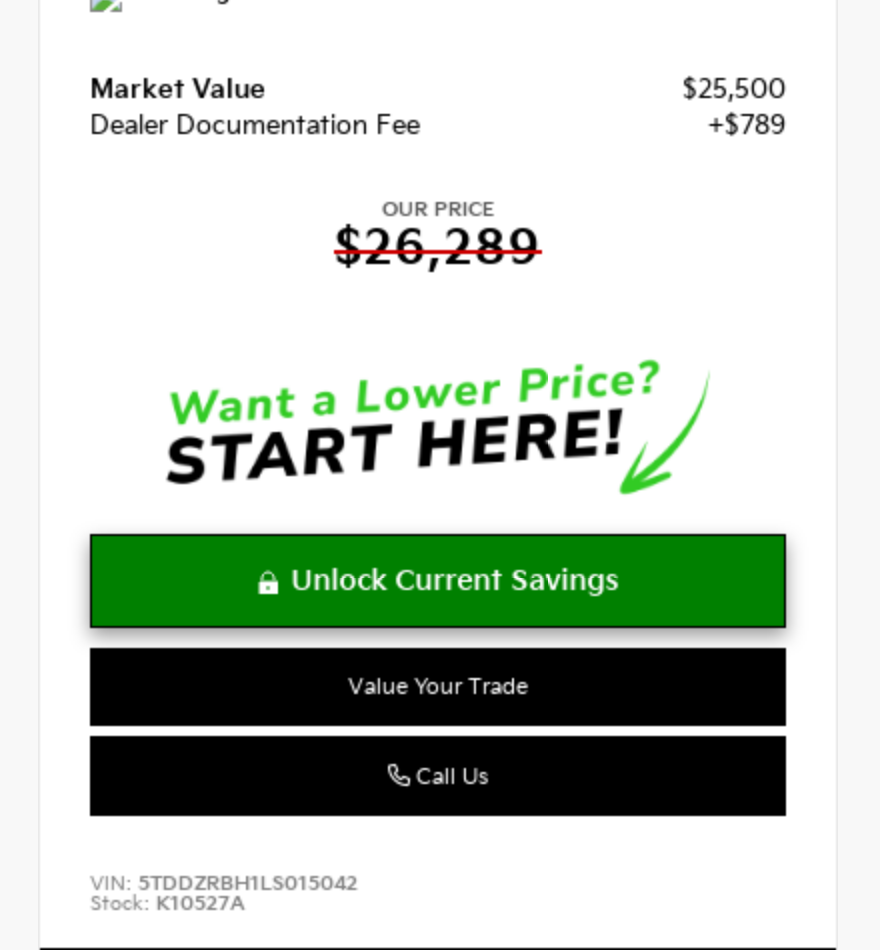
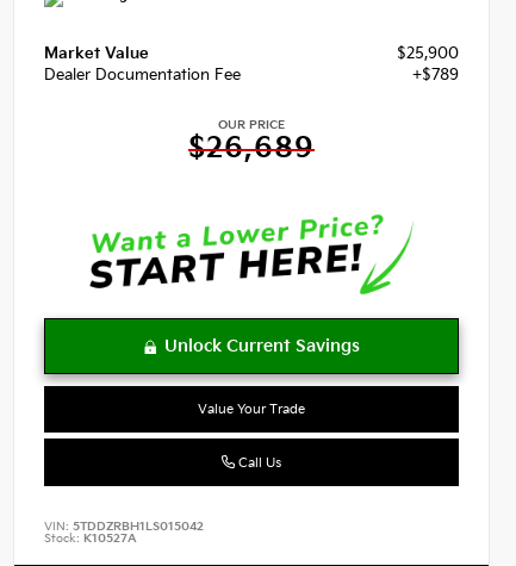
- $25,500
+ $25,900

- $26,289
+ $26,689
